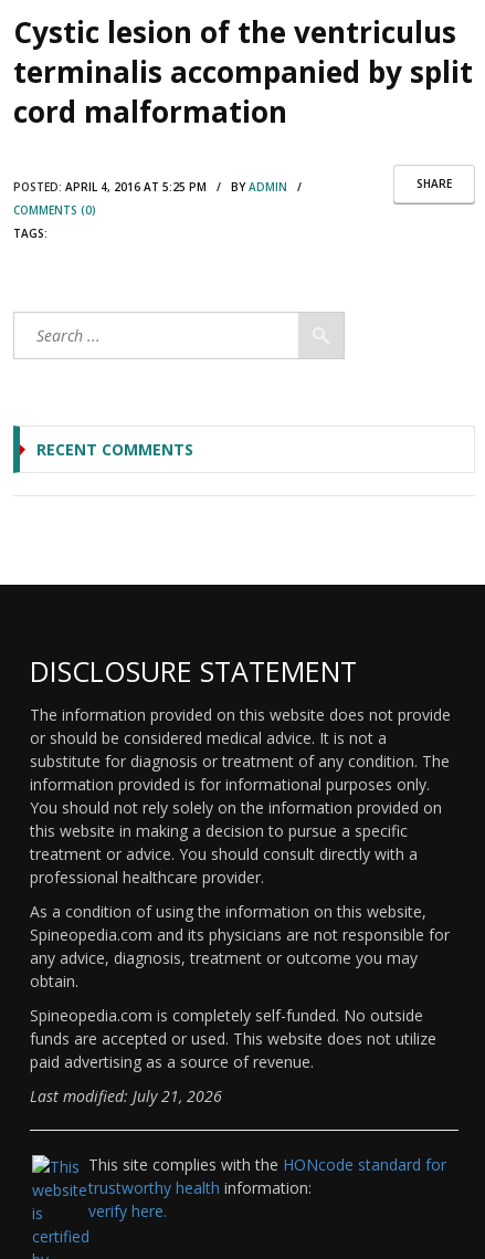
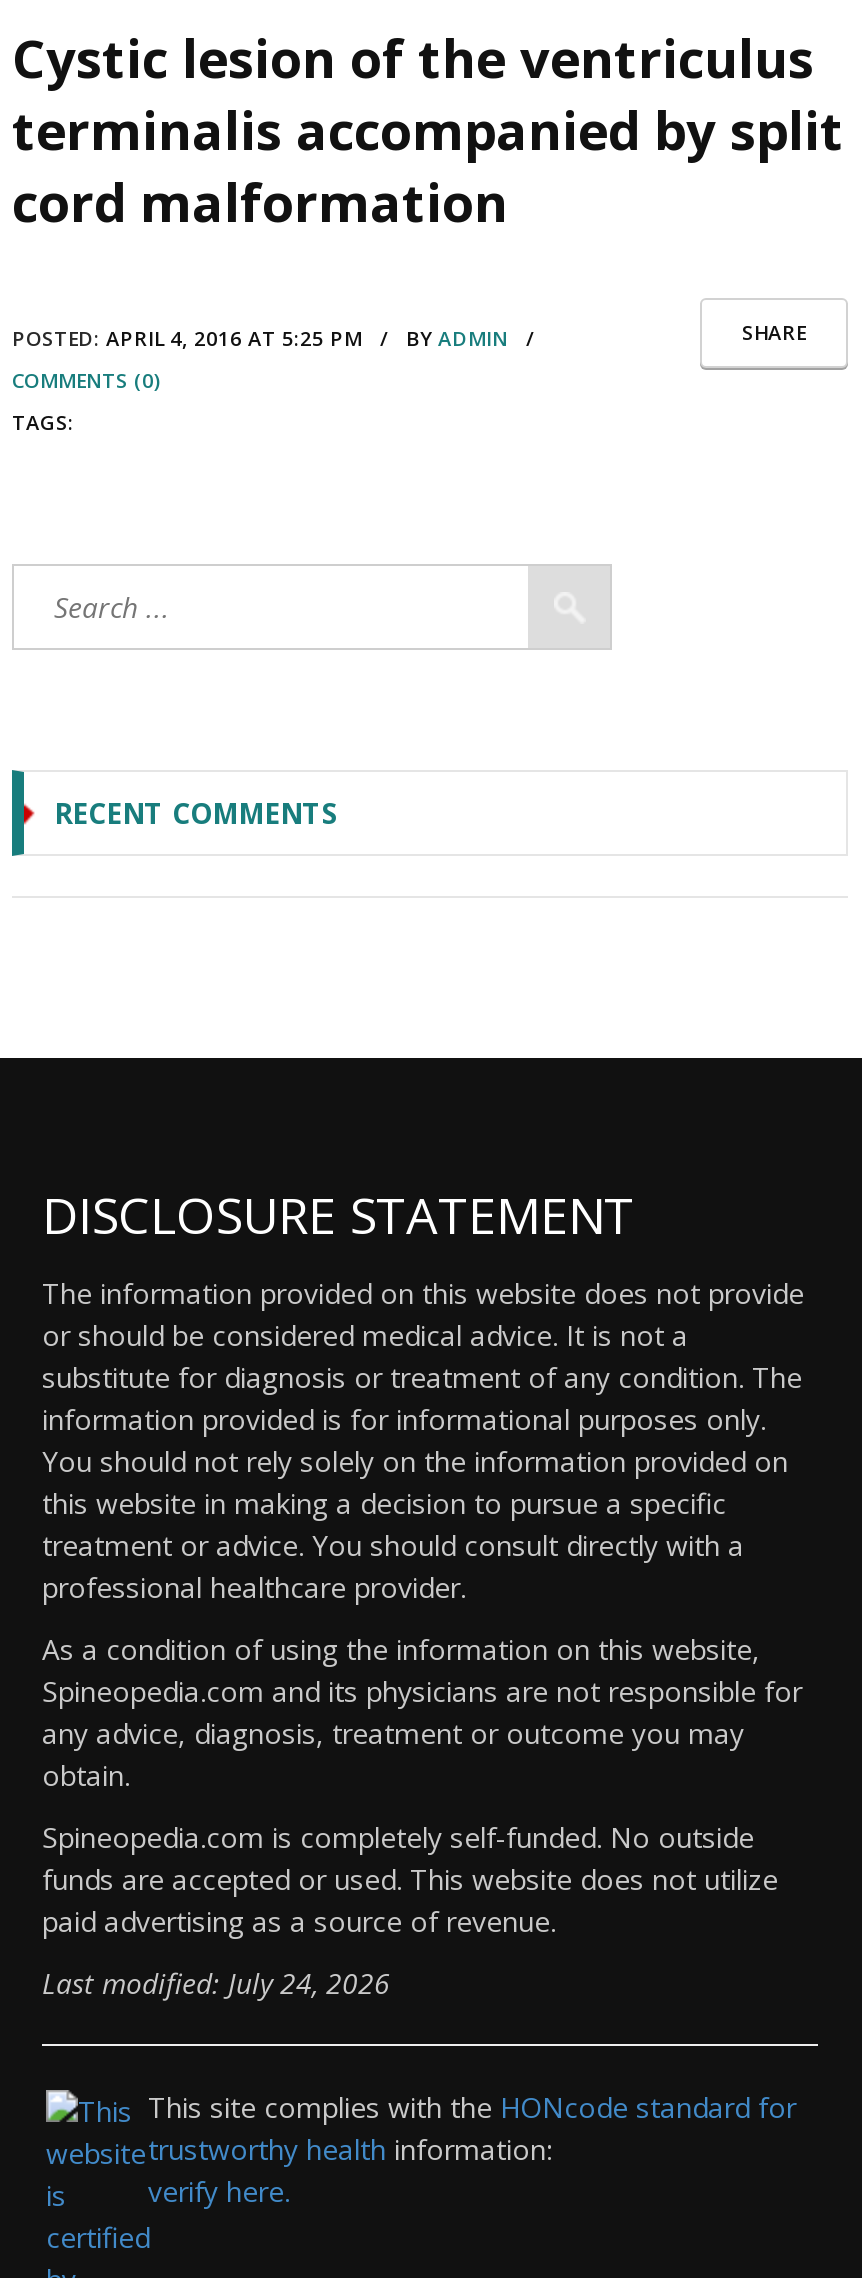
- Last modified: July 21, 2026
+ Last modified: July 24, 2026
